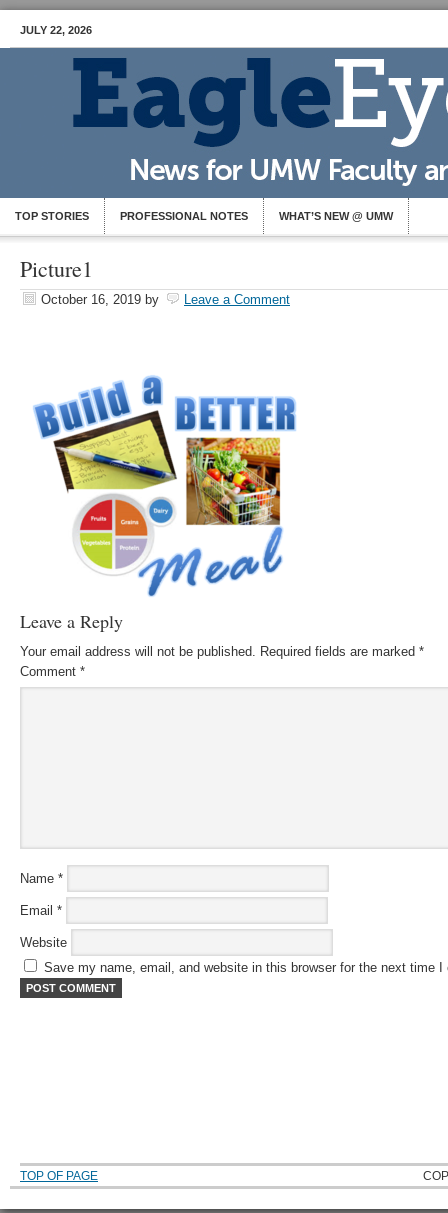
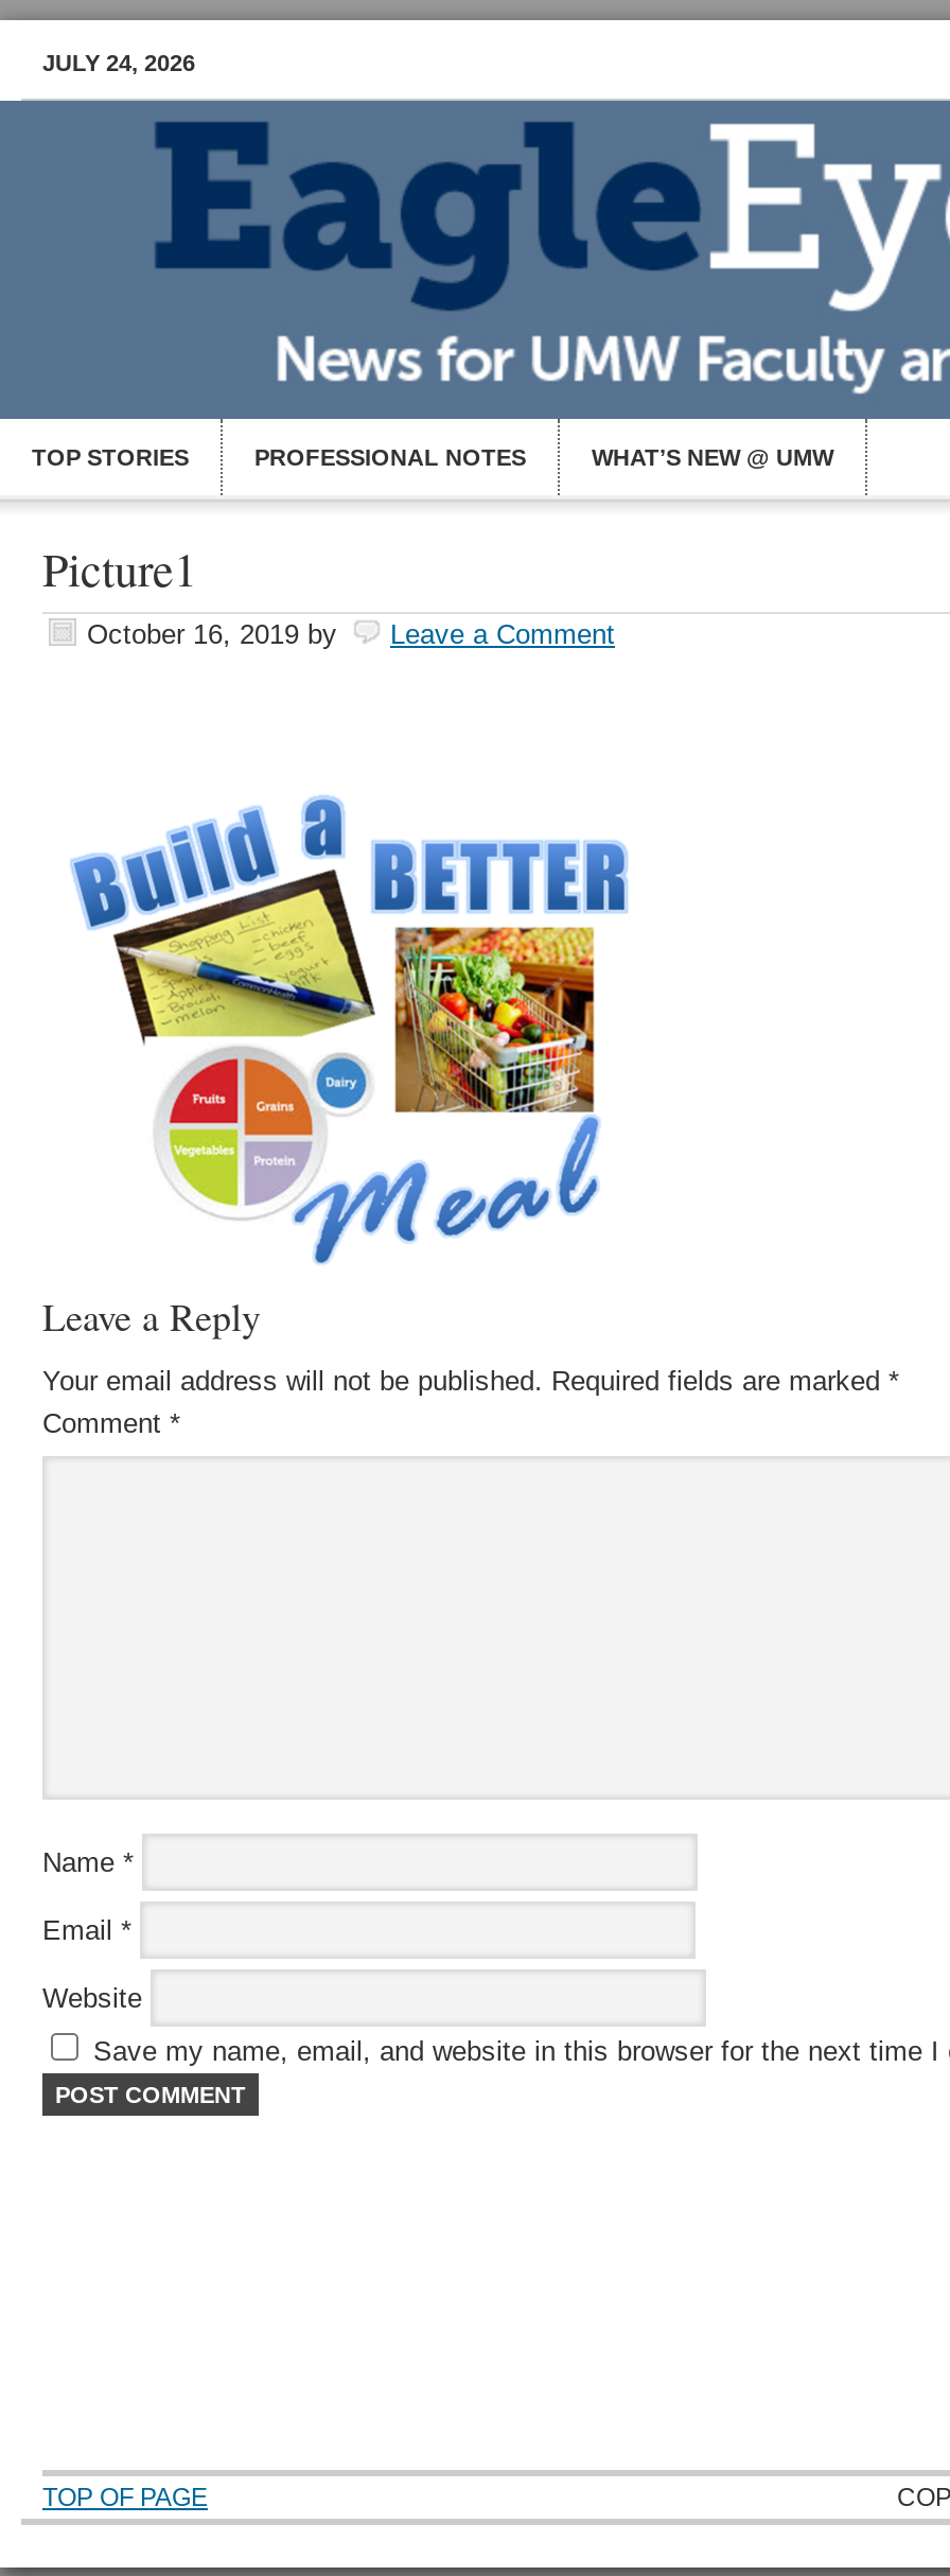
- JULY 22, 2026
+ JULY 24, 2026
